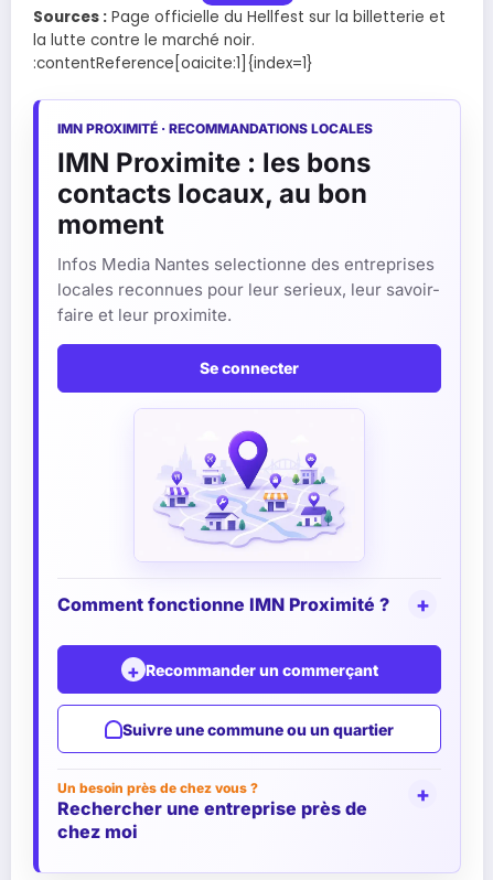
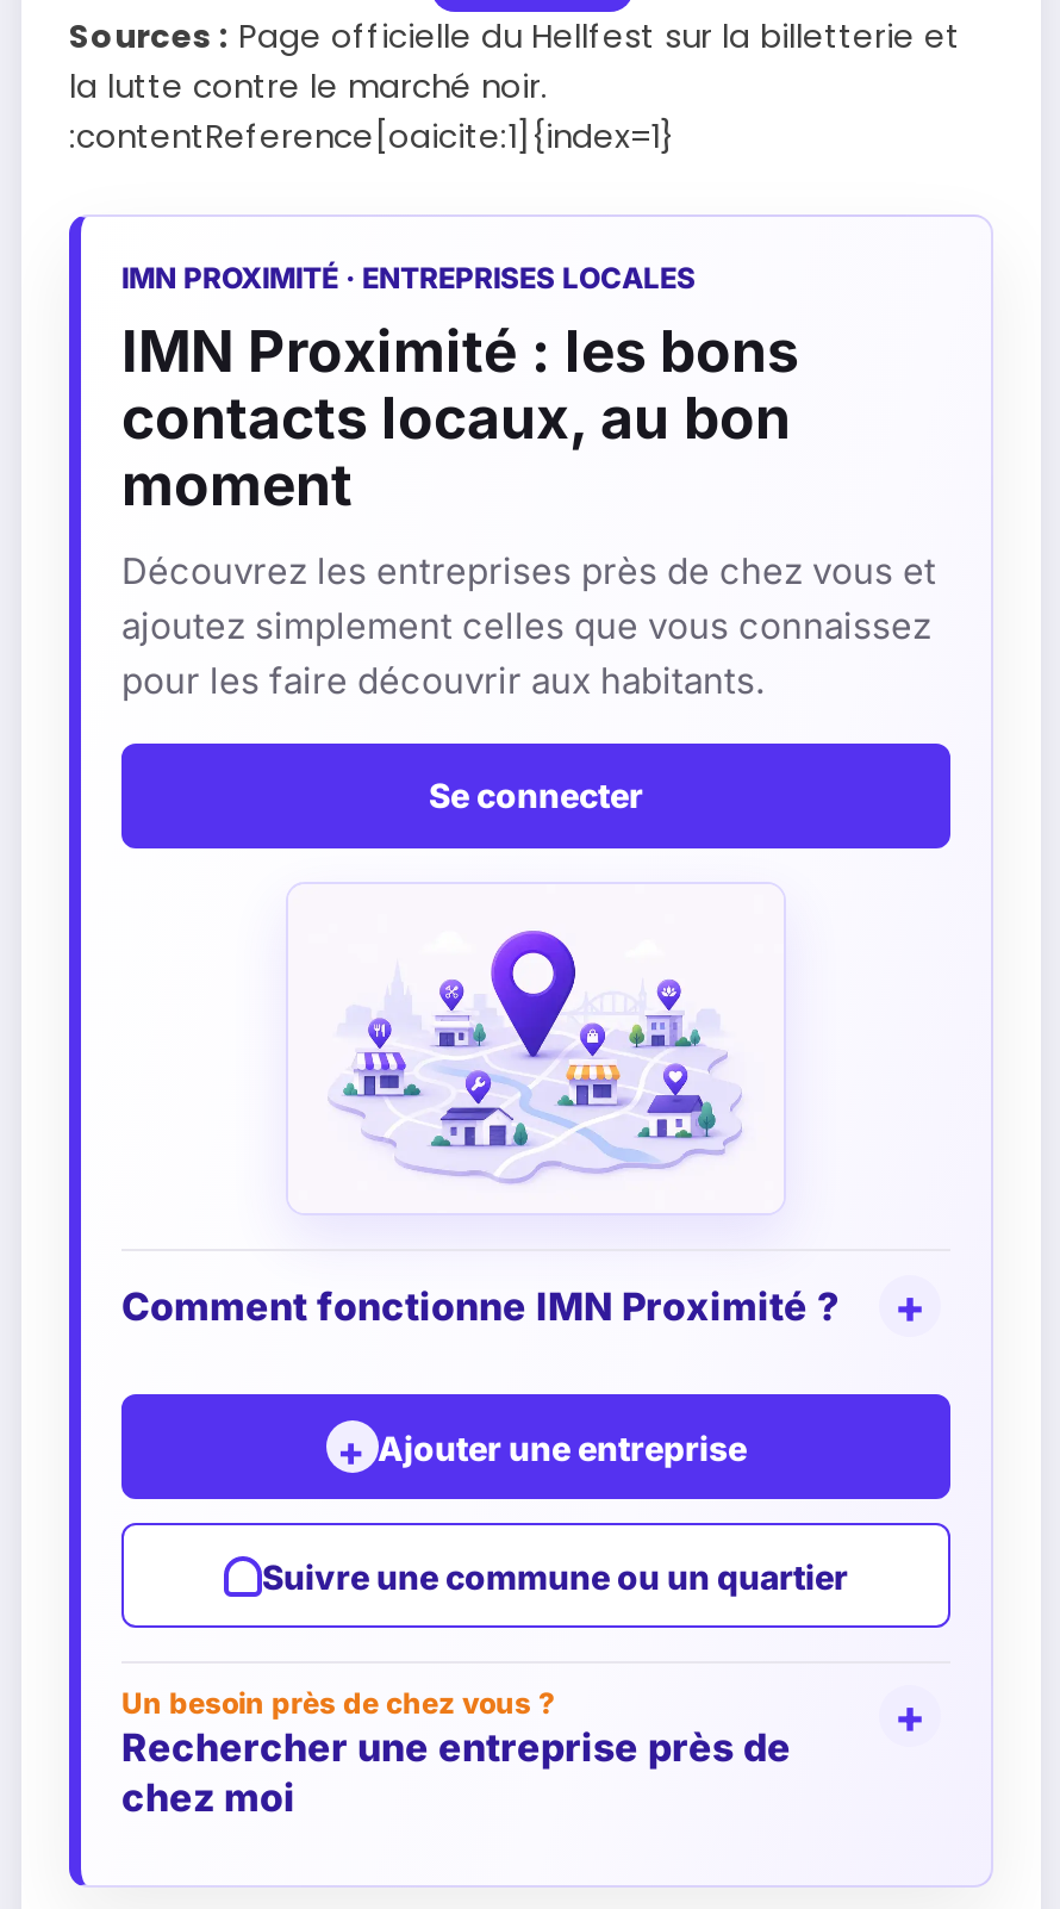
- IMN PROXIMITÉ · RECOMMANDATIONS LOCALES
+ IMN PROXIMITÉ · ENTREPRISES LOCALES

- IMN Proximite : les bons
+ IMN Proximité : les bons

- Infos Media Nantes selectionne des entreprises
- locales reconnues pour leur serieux, leur savoir-
- faire et leur proximite.
+ Découvrez les entreprises près de chez vous et
+ ajoutez simplement celles que vous connaissez
+ pour les faire découvrir aux habitants.

- + Recommander un commerçant
+ + Ajouter une entreprise
